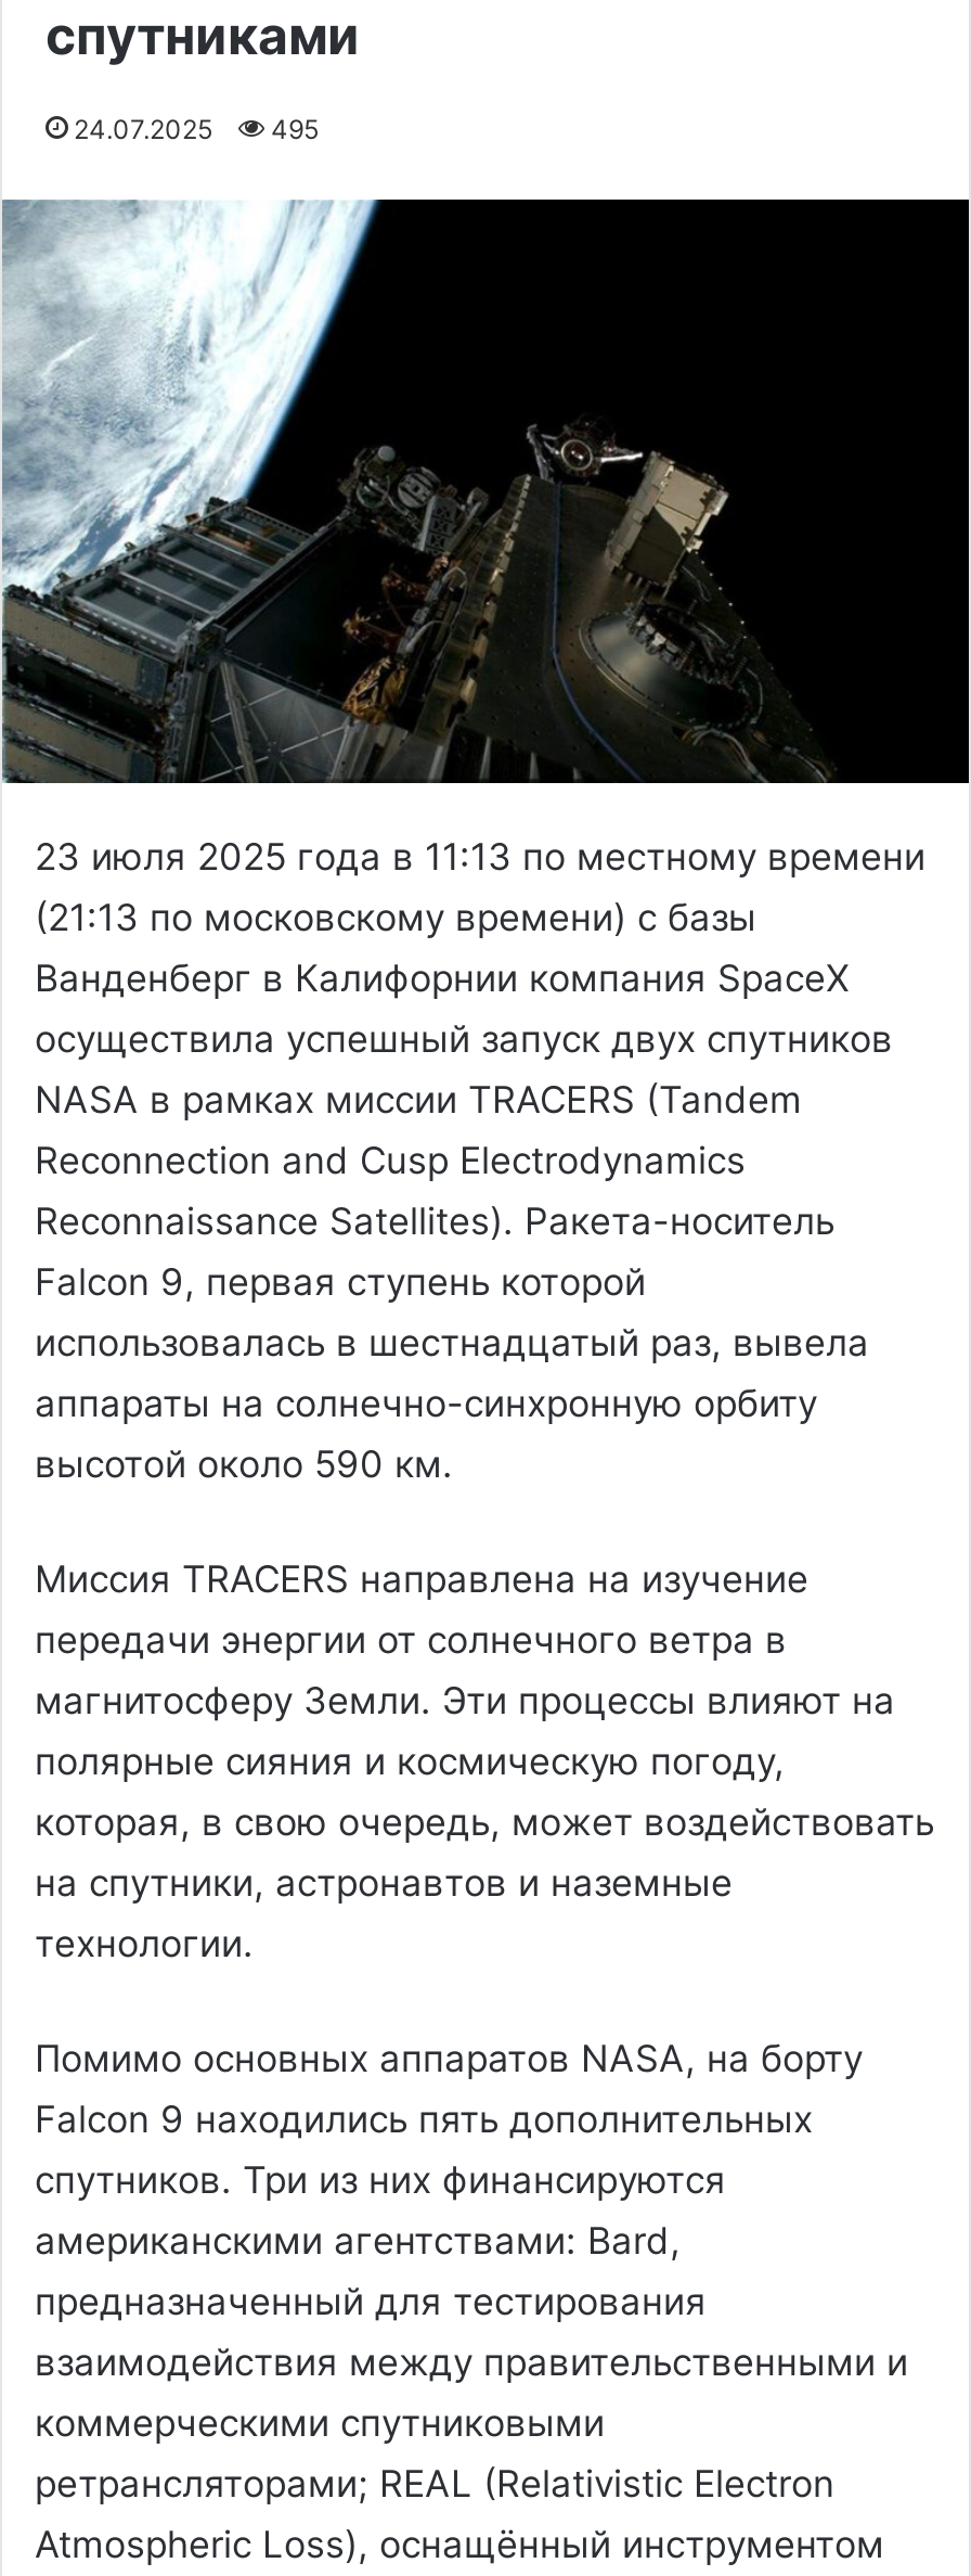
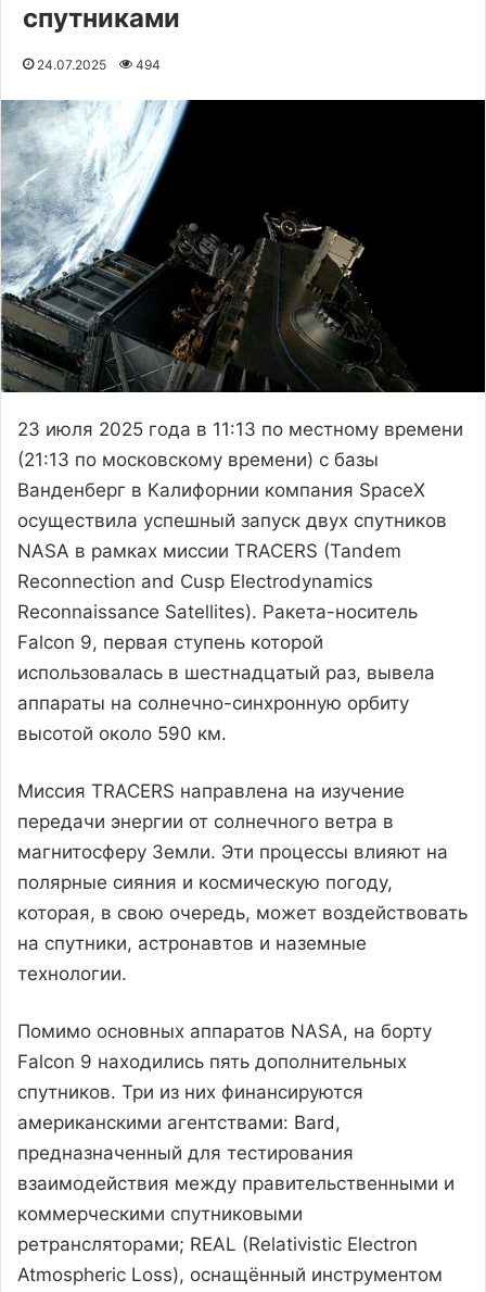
- 24.07.2025 495
+ 24.07.2025 494
